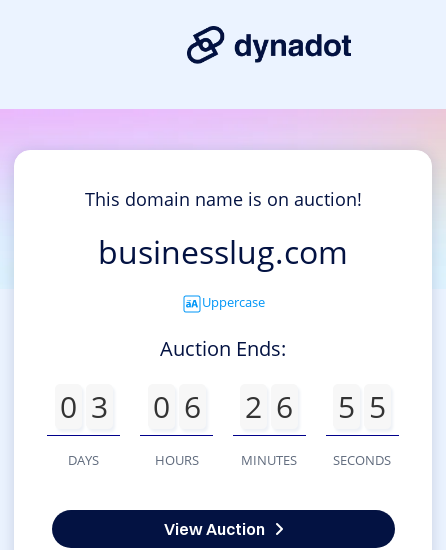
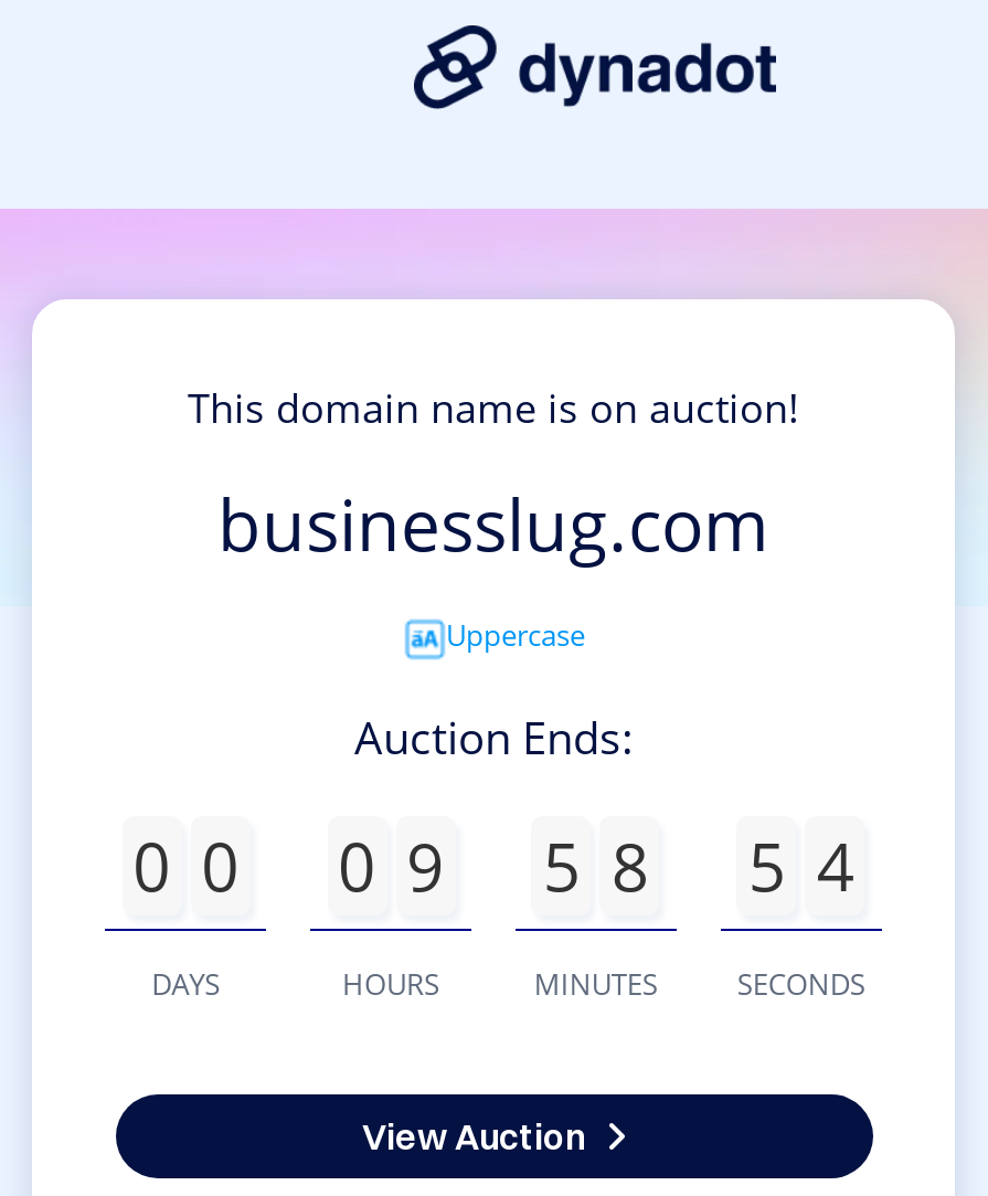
- 0 3
+ 0 0

- 0 6
+ 0 9

- 2 6
+ 5 8

- 5 5
+ 5 4
